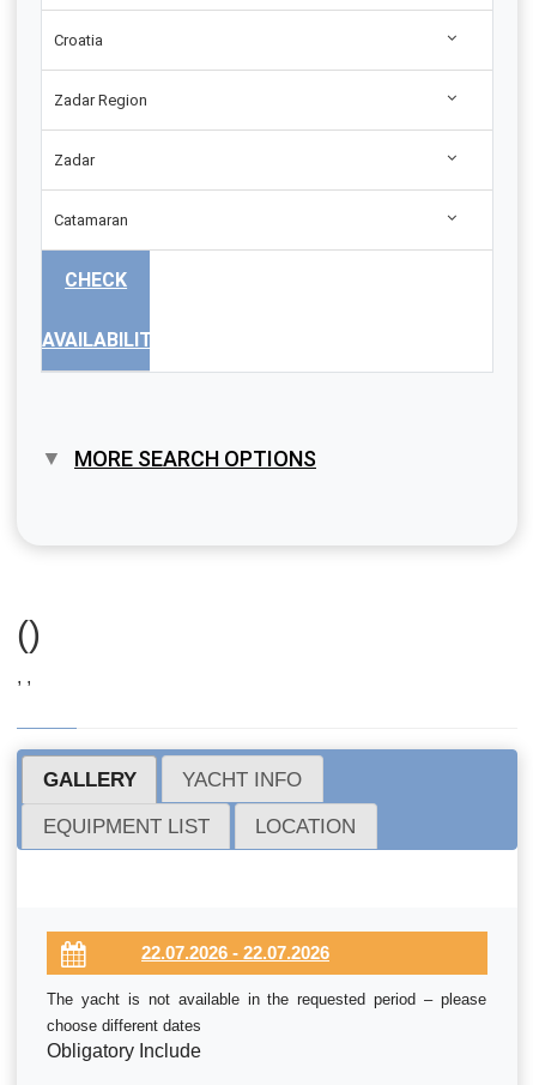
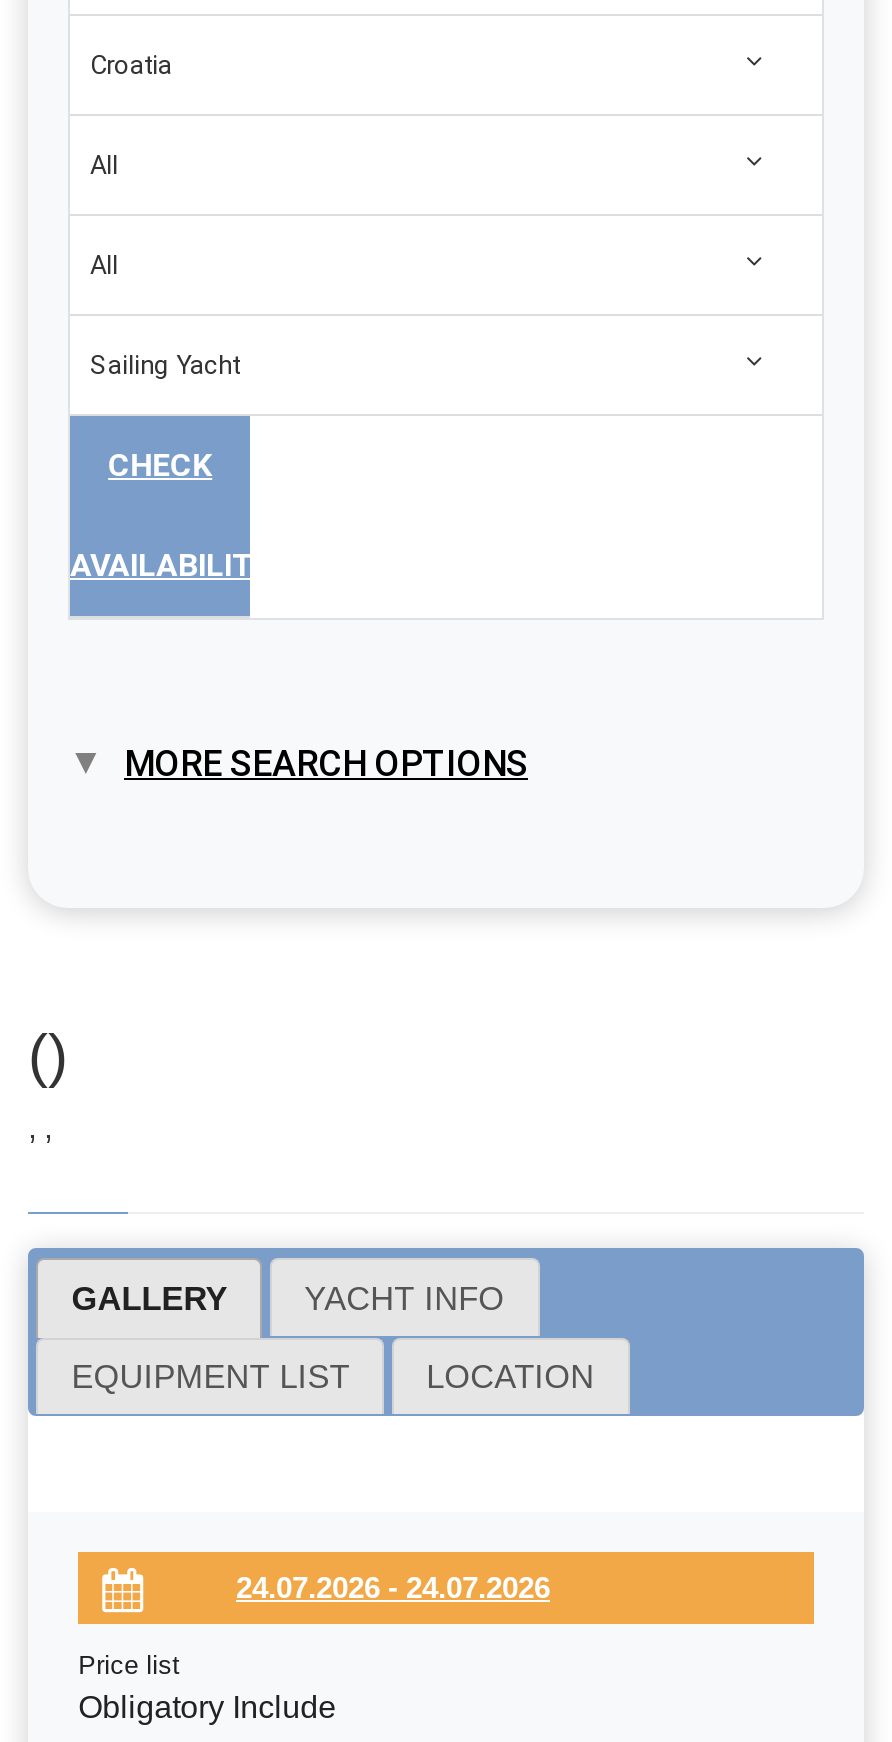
- Zadar Region
+ All

- Zadar
+ All

- Catamaran
+ Sailing Yacht

- The yacht is not available in the requested period – please
- choose different dates
+ Price list
